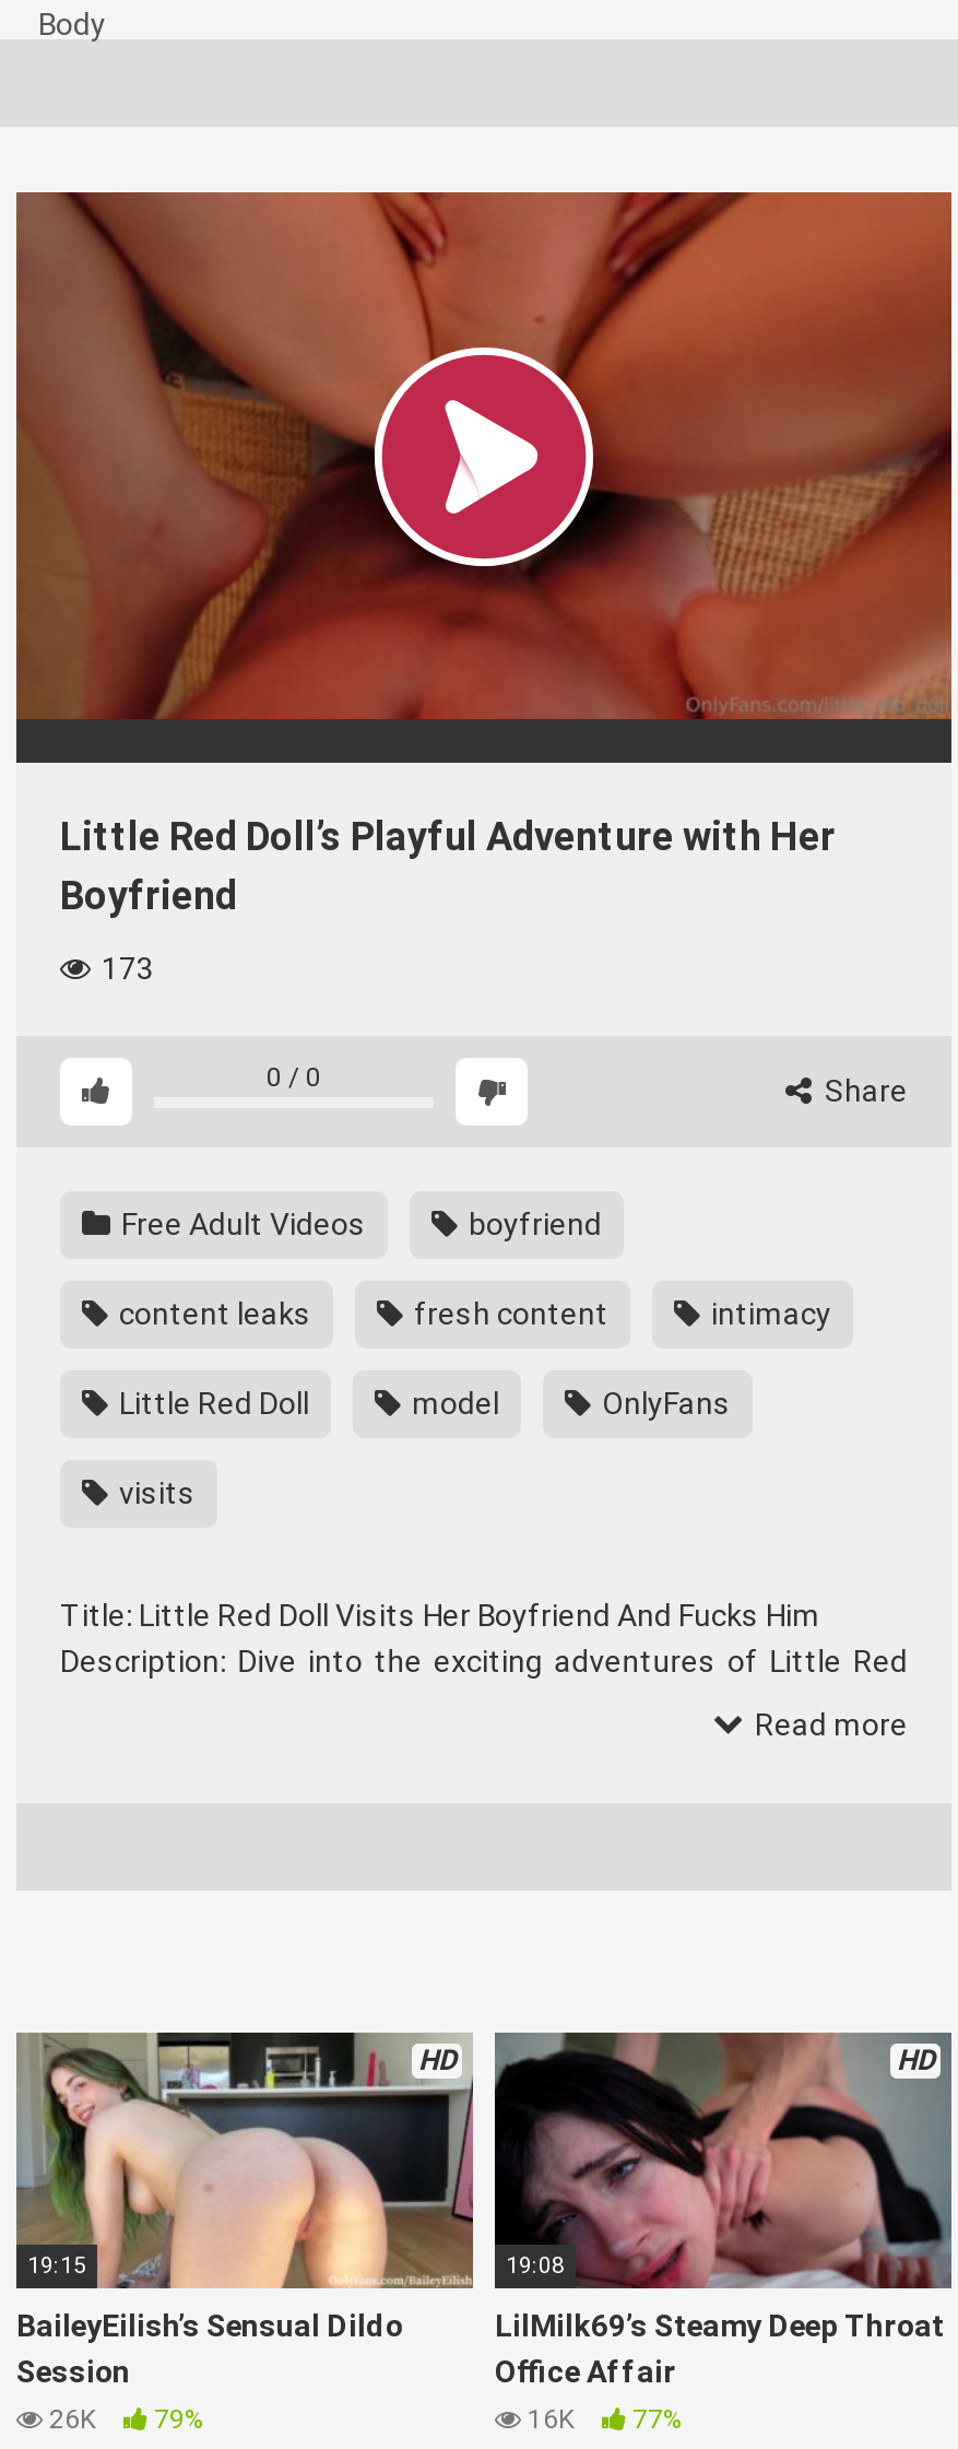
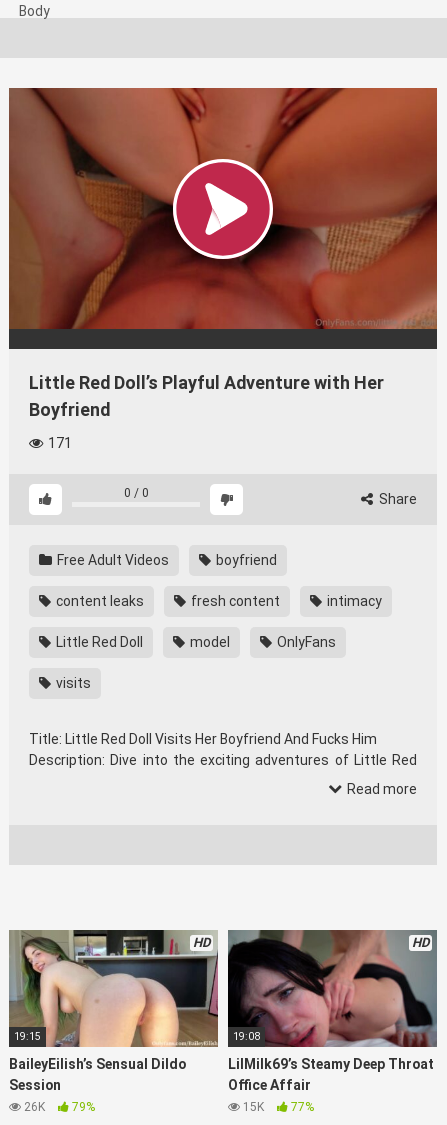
- 173
+ 171

- 16K 77%
+ 15K 77%
